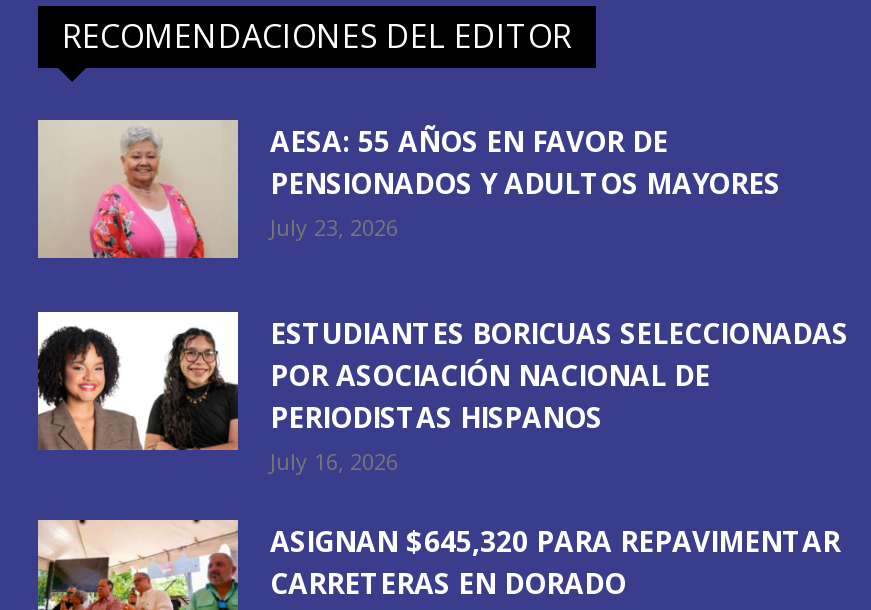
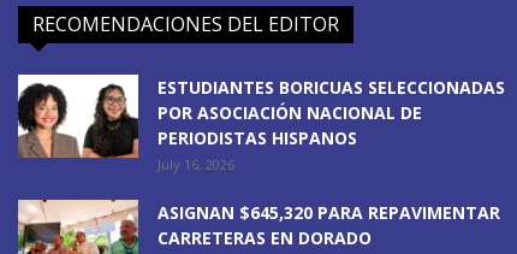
- [image]
- AESA: 55 AÑOS EN FAVOR DE
- PENSIONADOS Y ADULTOS MAYORES
- July 23, 2026
